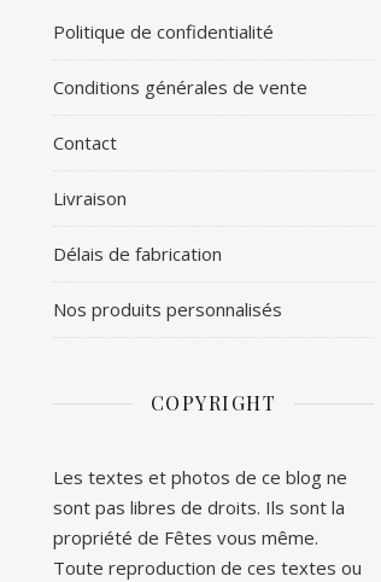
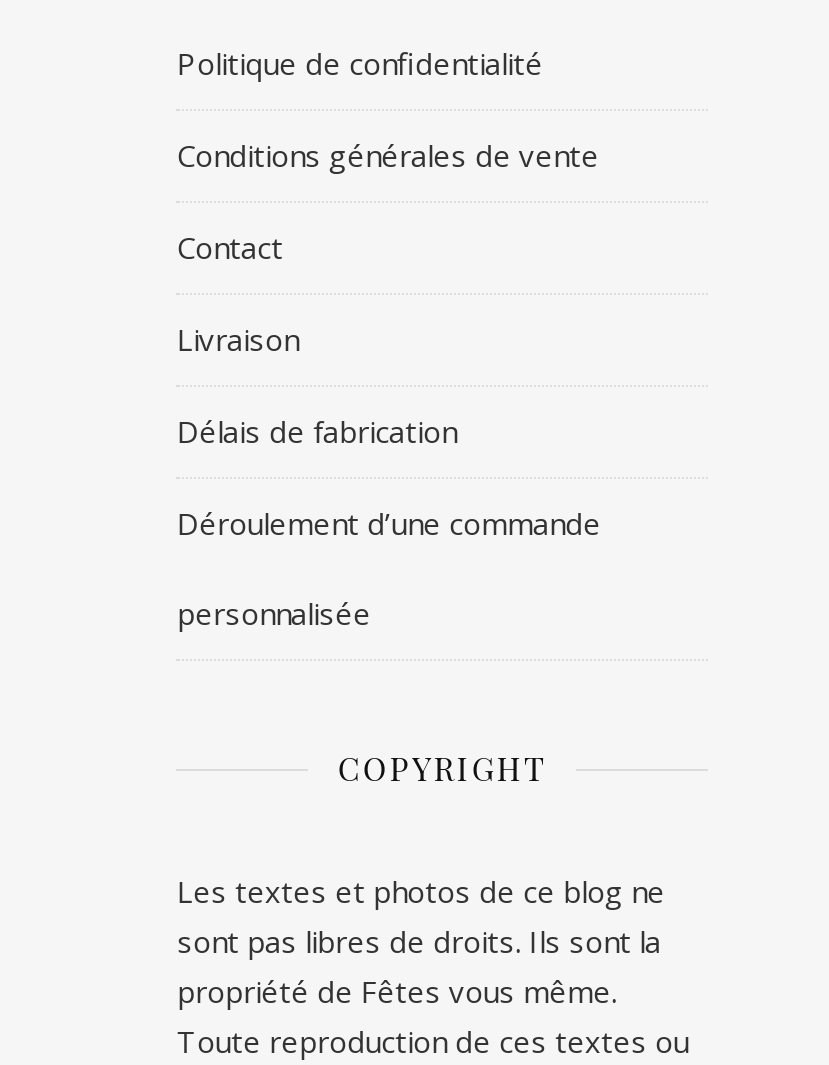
- Nos produits personnalisés
+ Déroulement d’une commande
+ personnalisée
